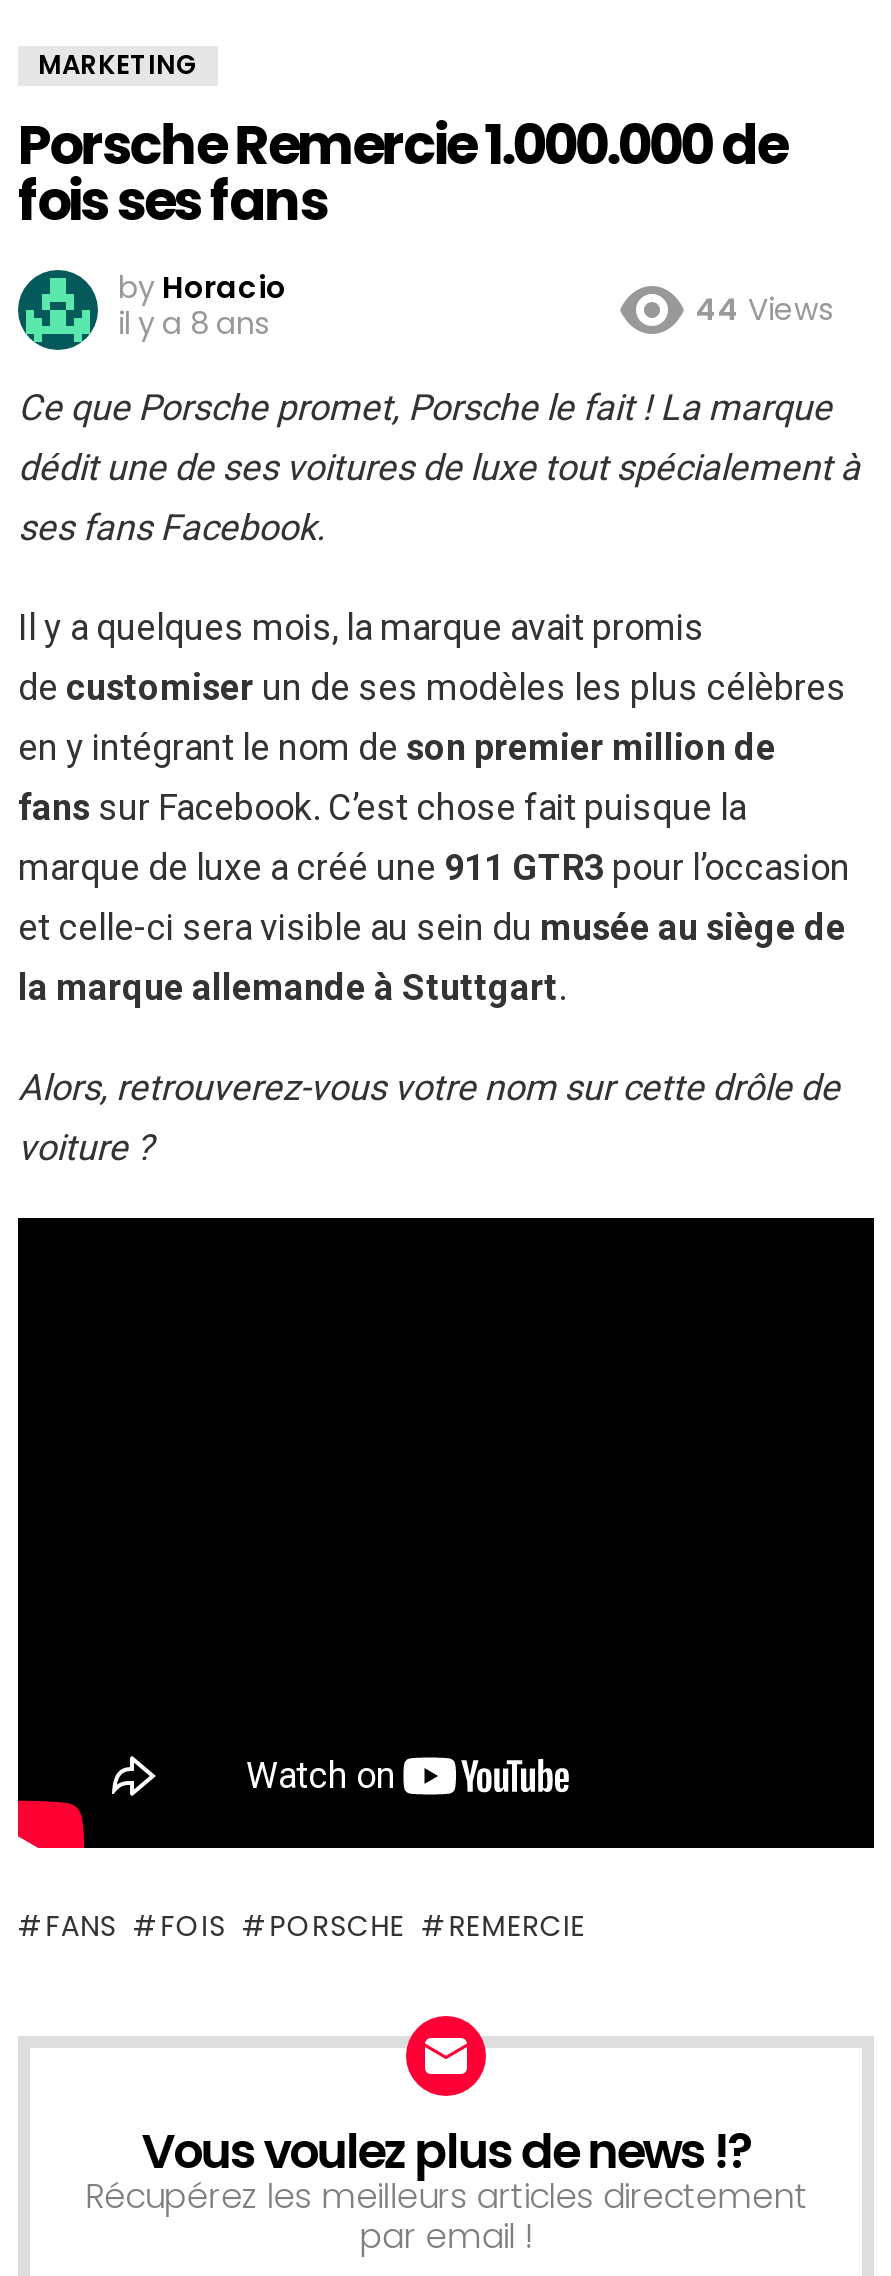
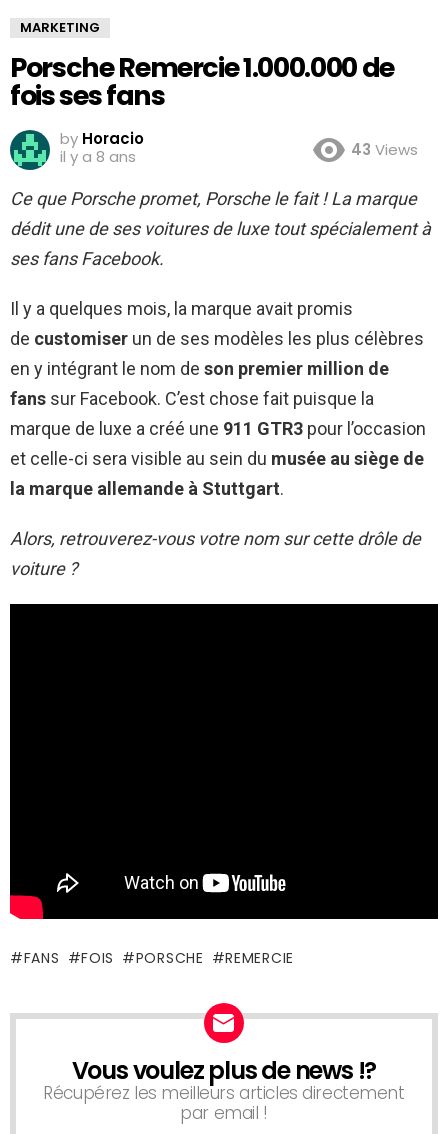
- 44 Views
+ 43 Views
